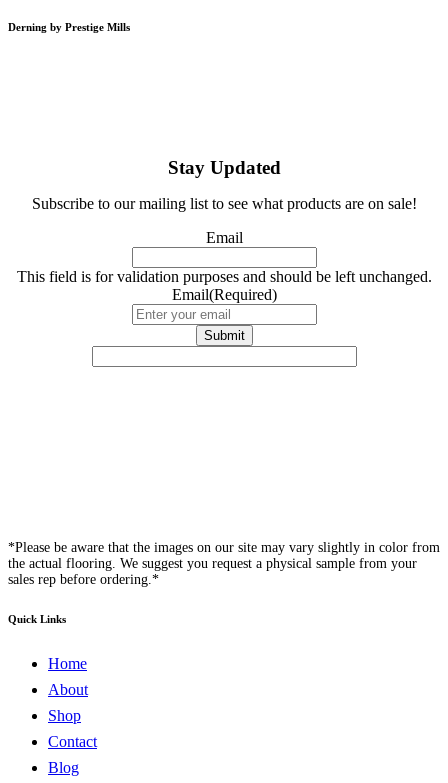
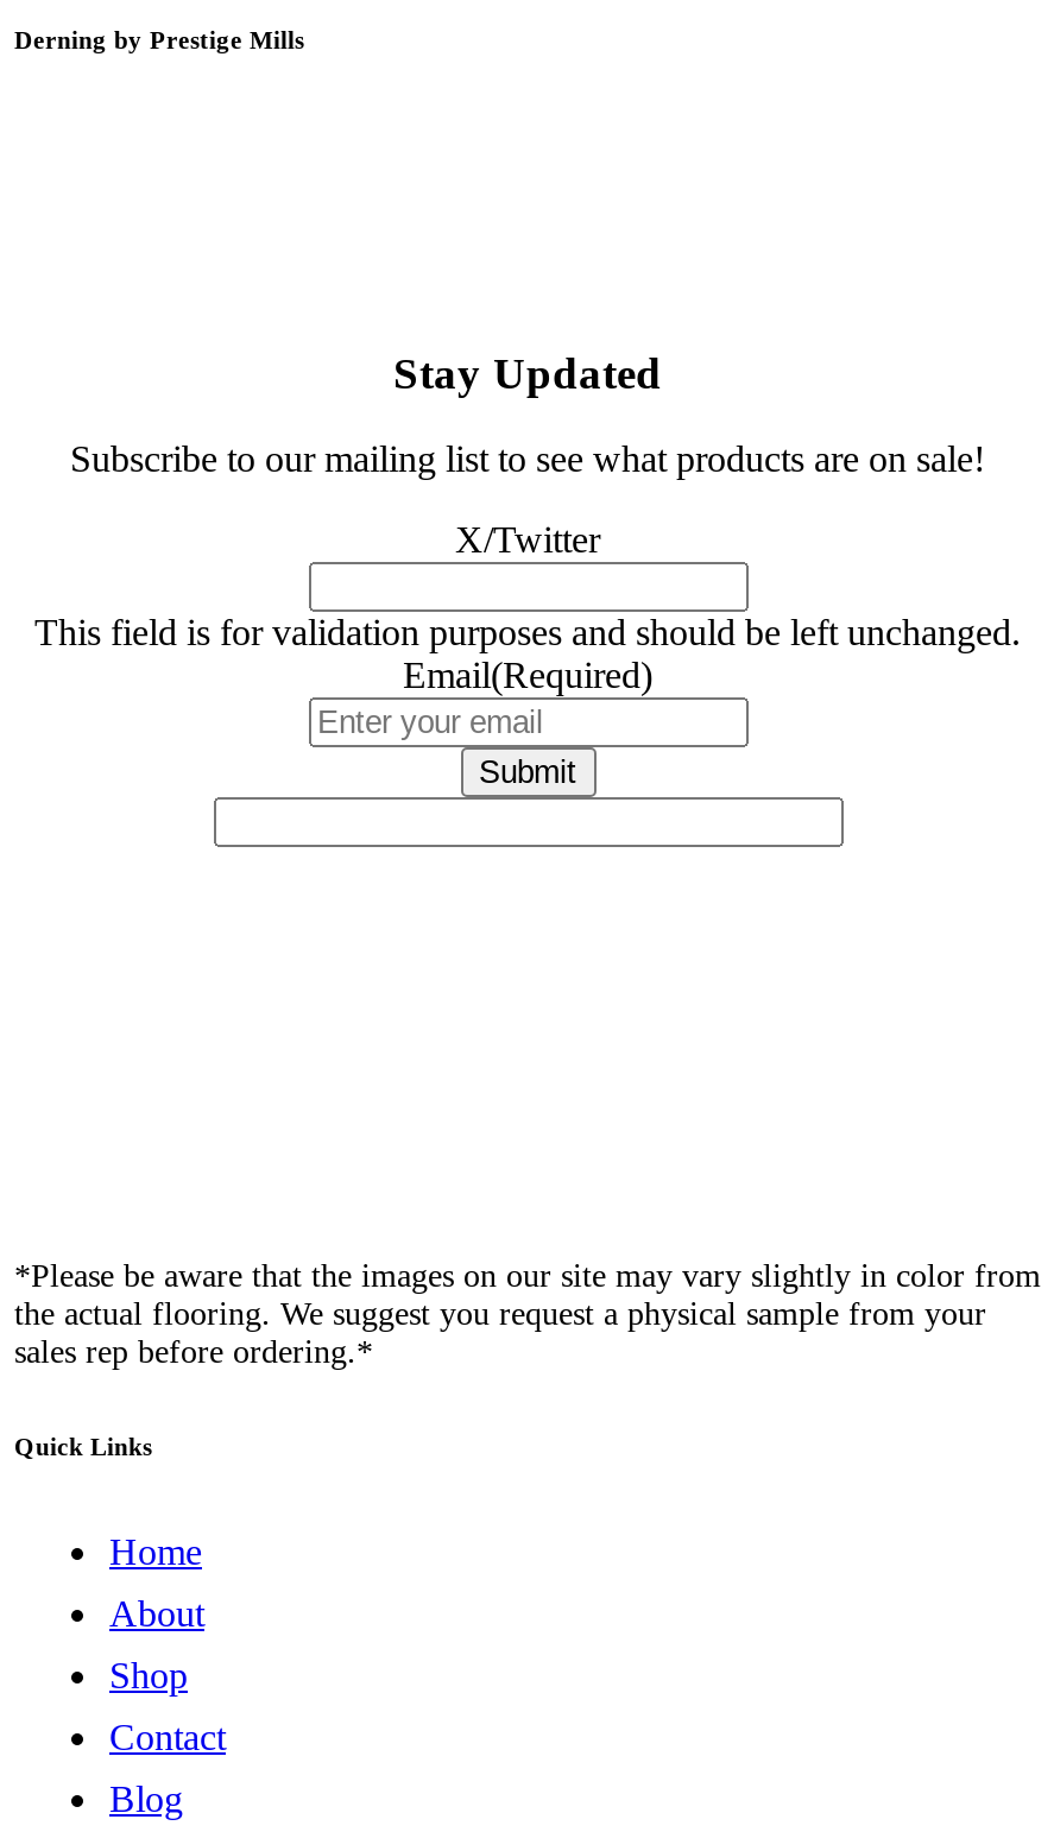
- Email
+ X/Twitter
